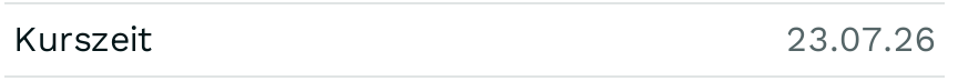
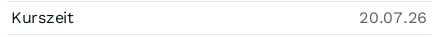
- 23.07.26
+ 20.07.26
